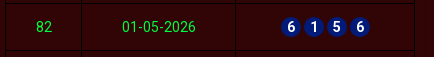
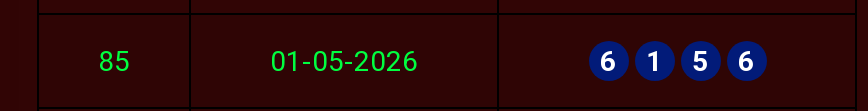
- 82
+ 85
